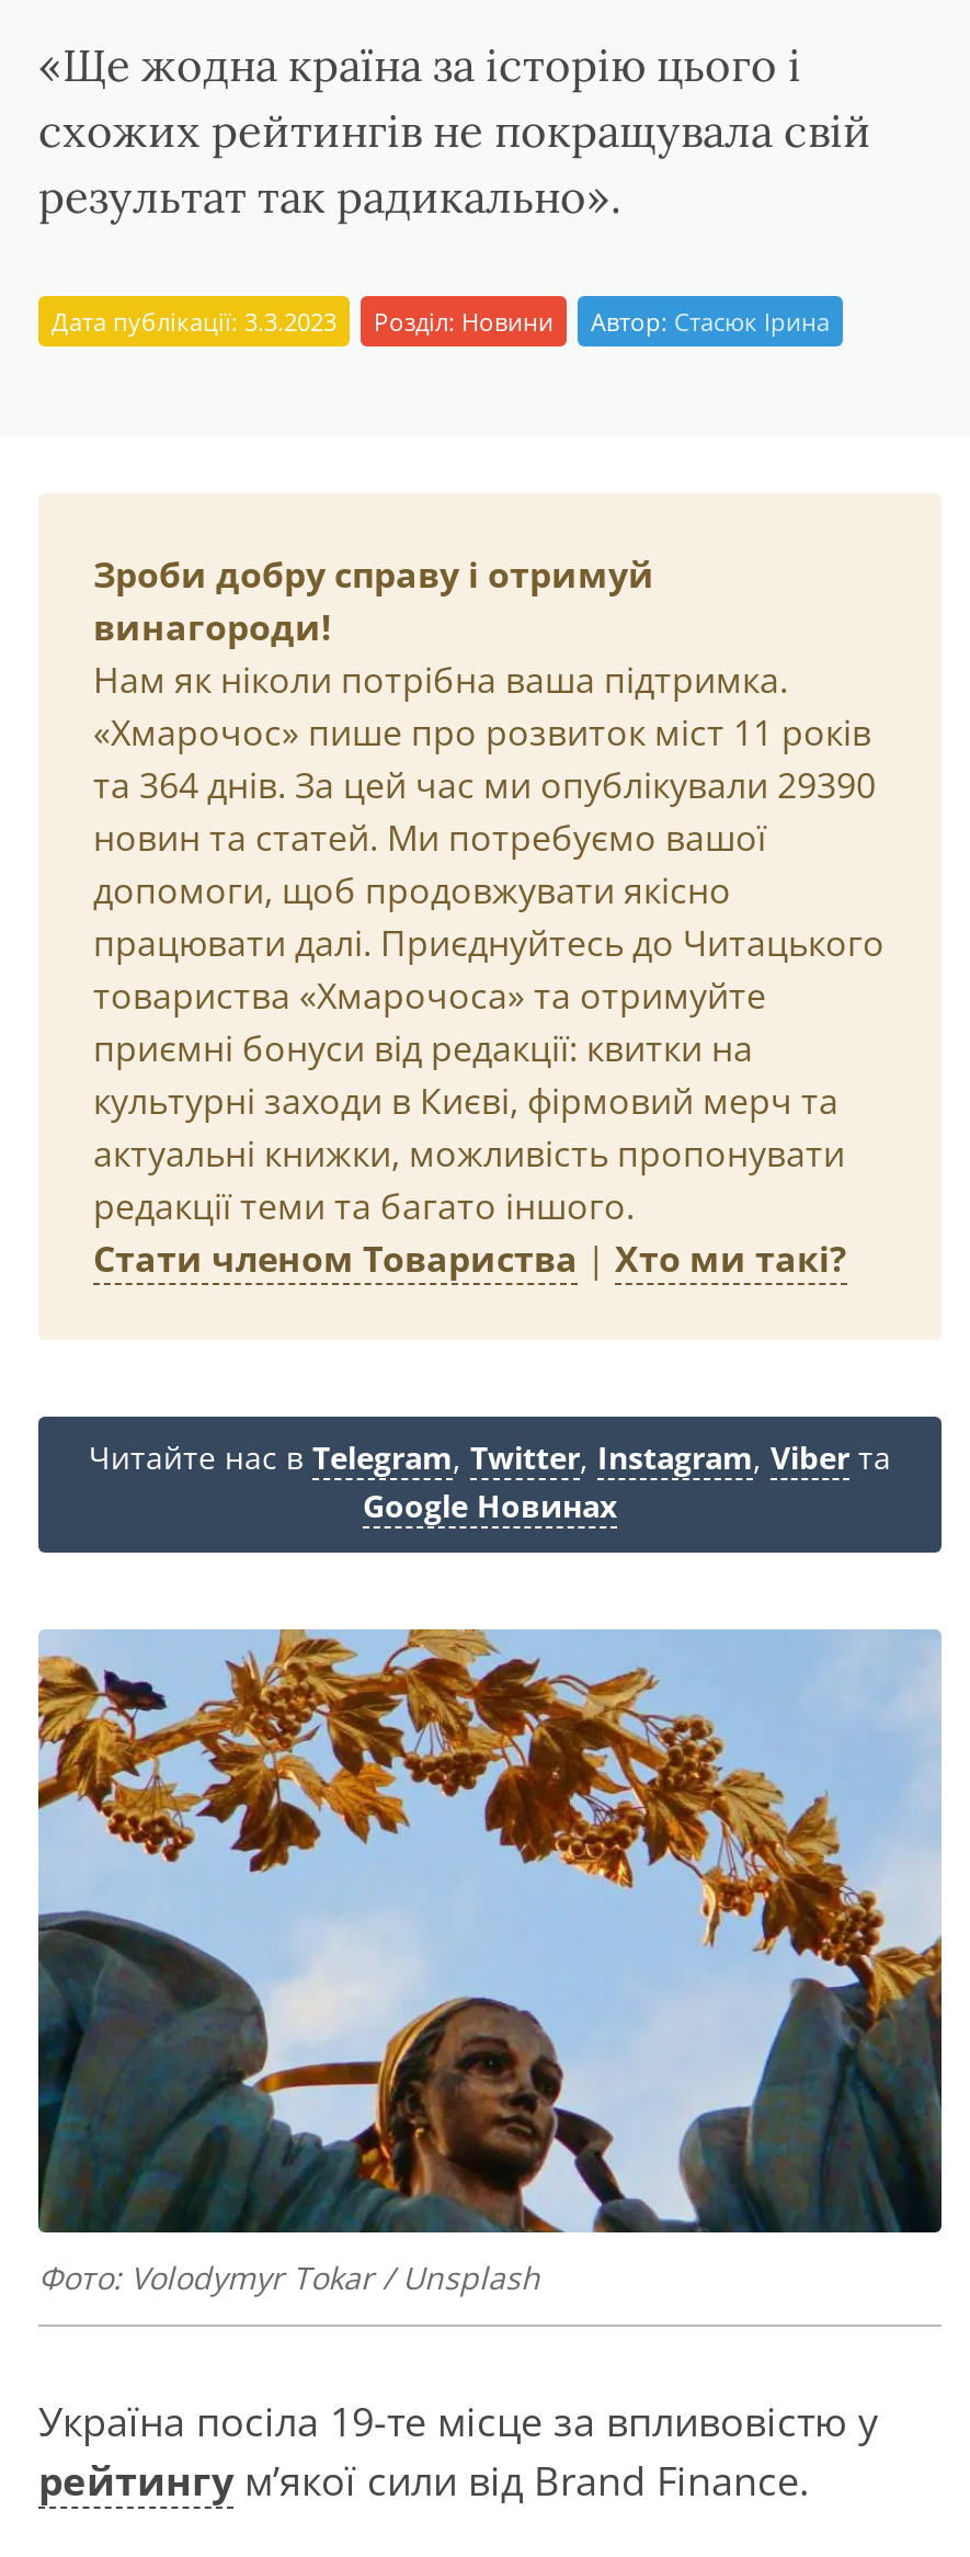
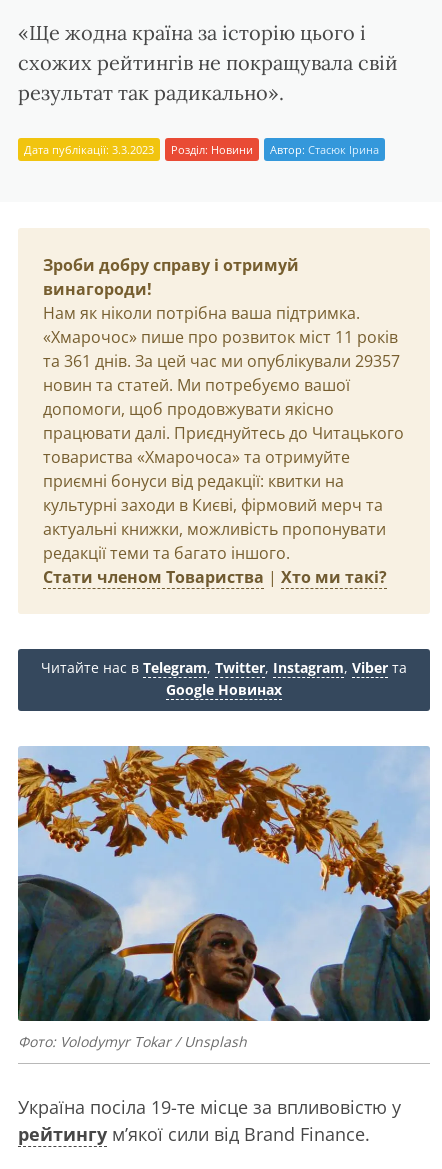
- та 364 днів. За цей час ми опублікували 29390
+ та 361 днів. За цей час ми опублікували 29357
